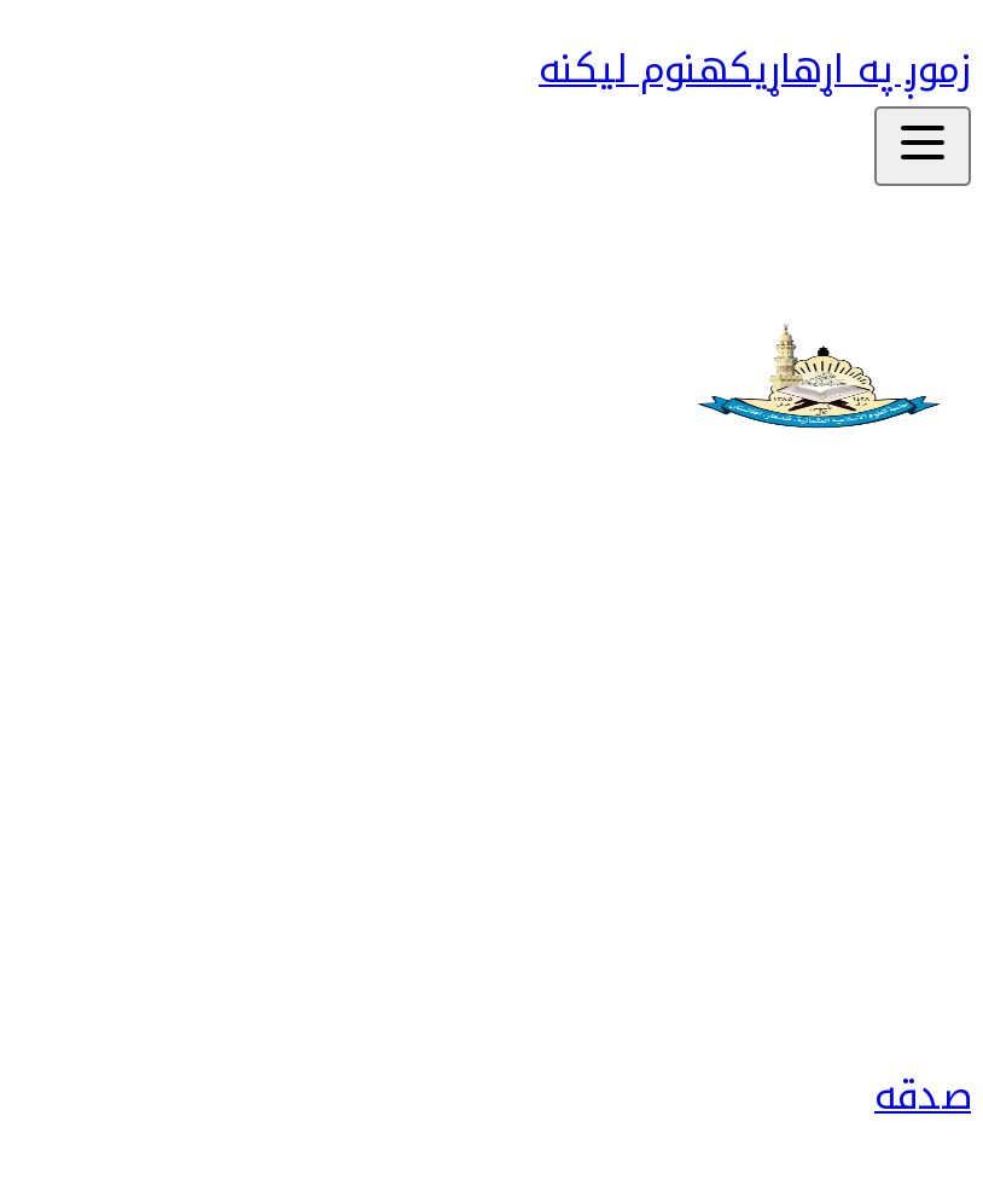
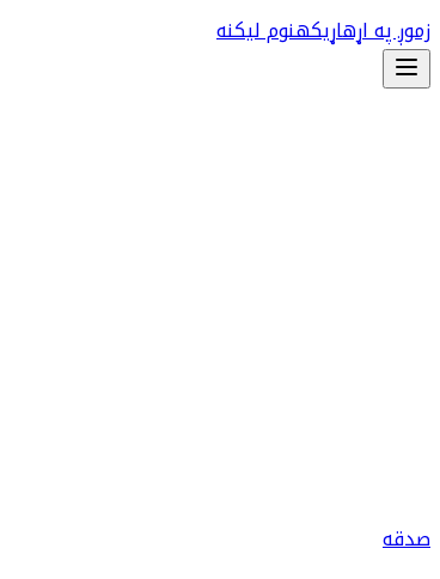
- [image]
